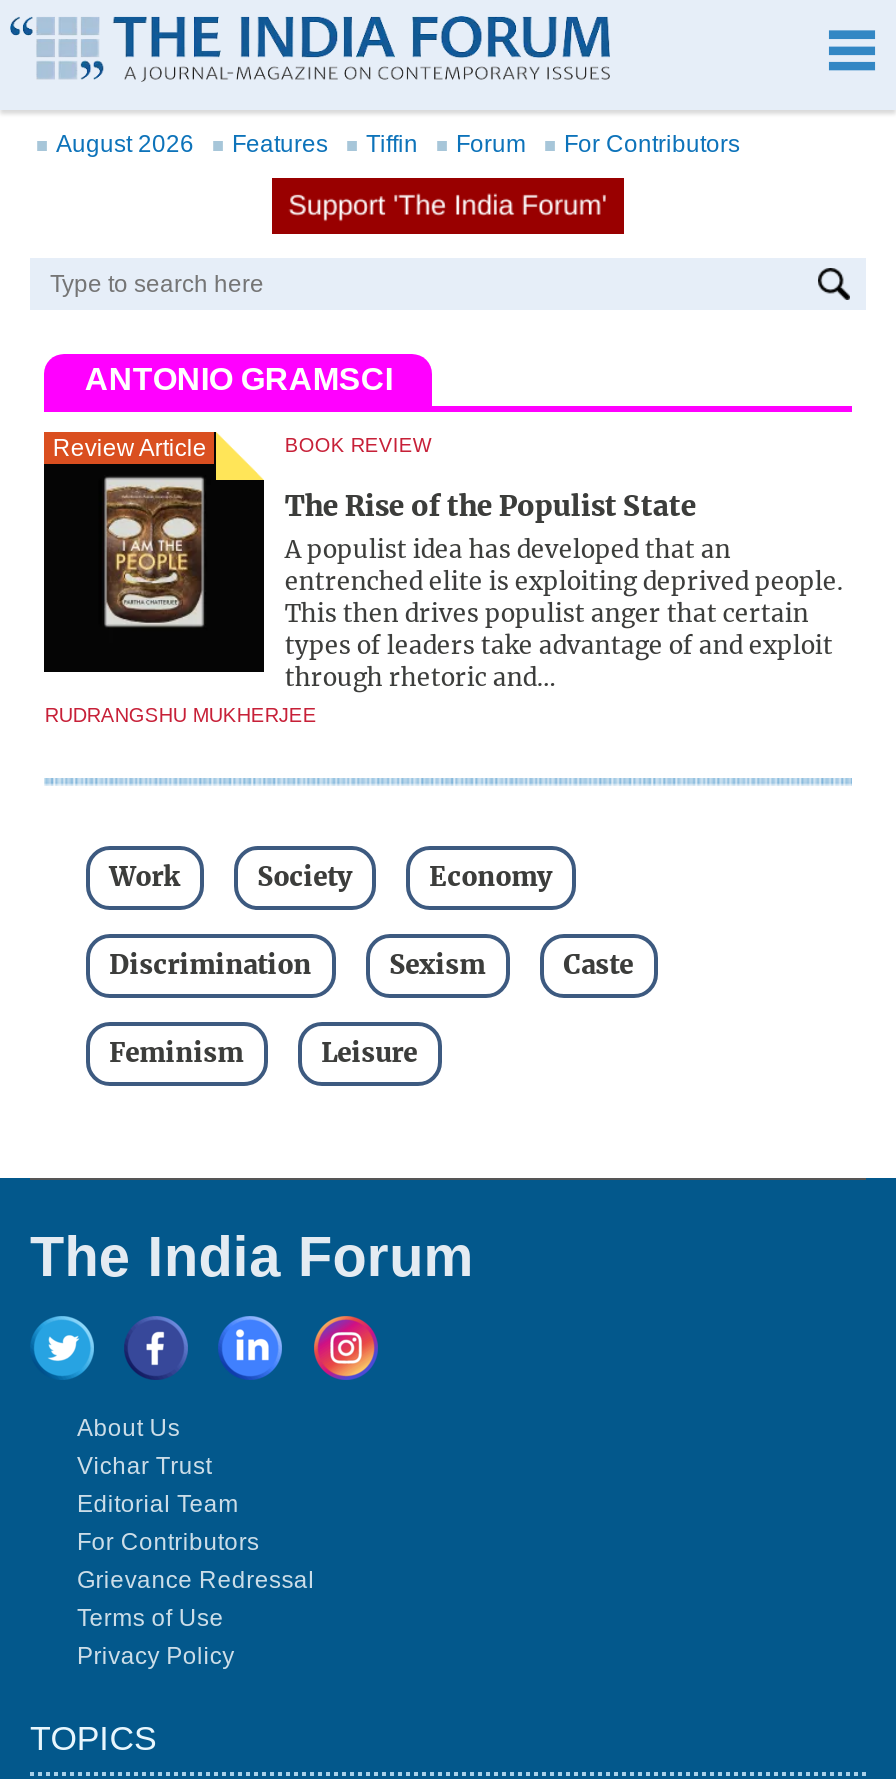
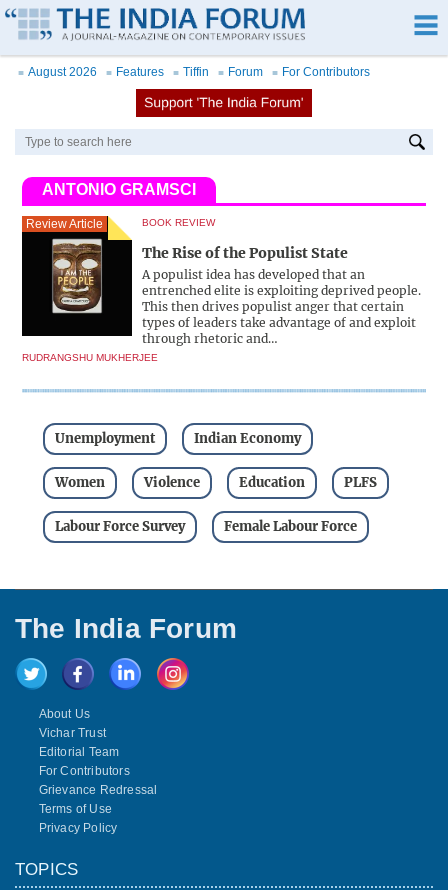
- Work
- Society
- Economy
+ Unemployment
+ Indian Economy

- Discrimination
- Sexism
- Caste
+ Women
+ Violence
+ Education
+ PLFS

- Feminism
- Leisure
+ Labour Force Survey
+ Female Labour Force
